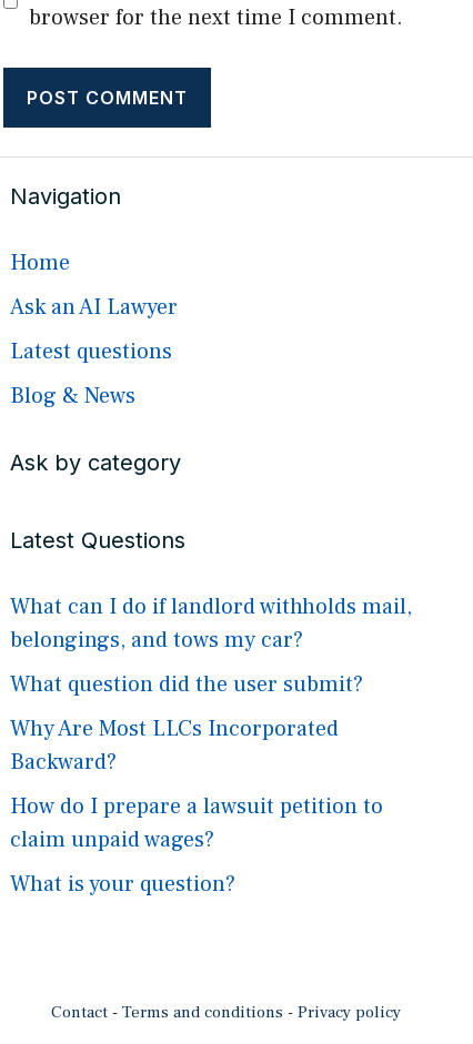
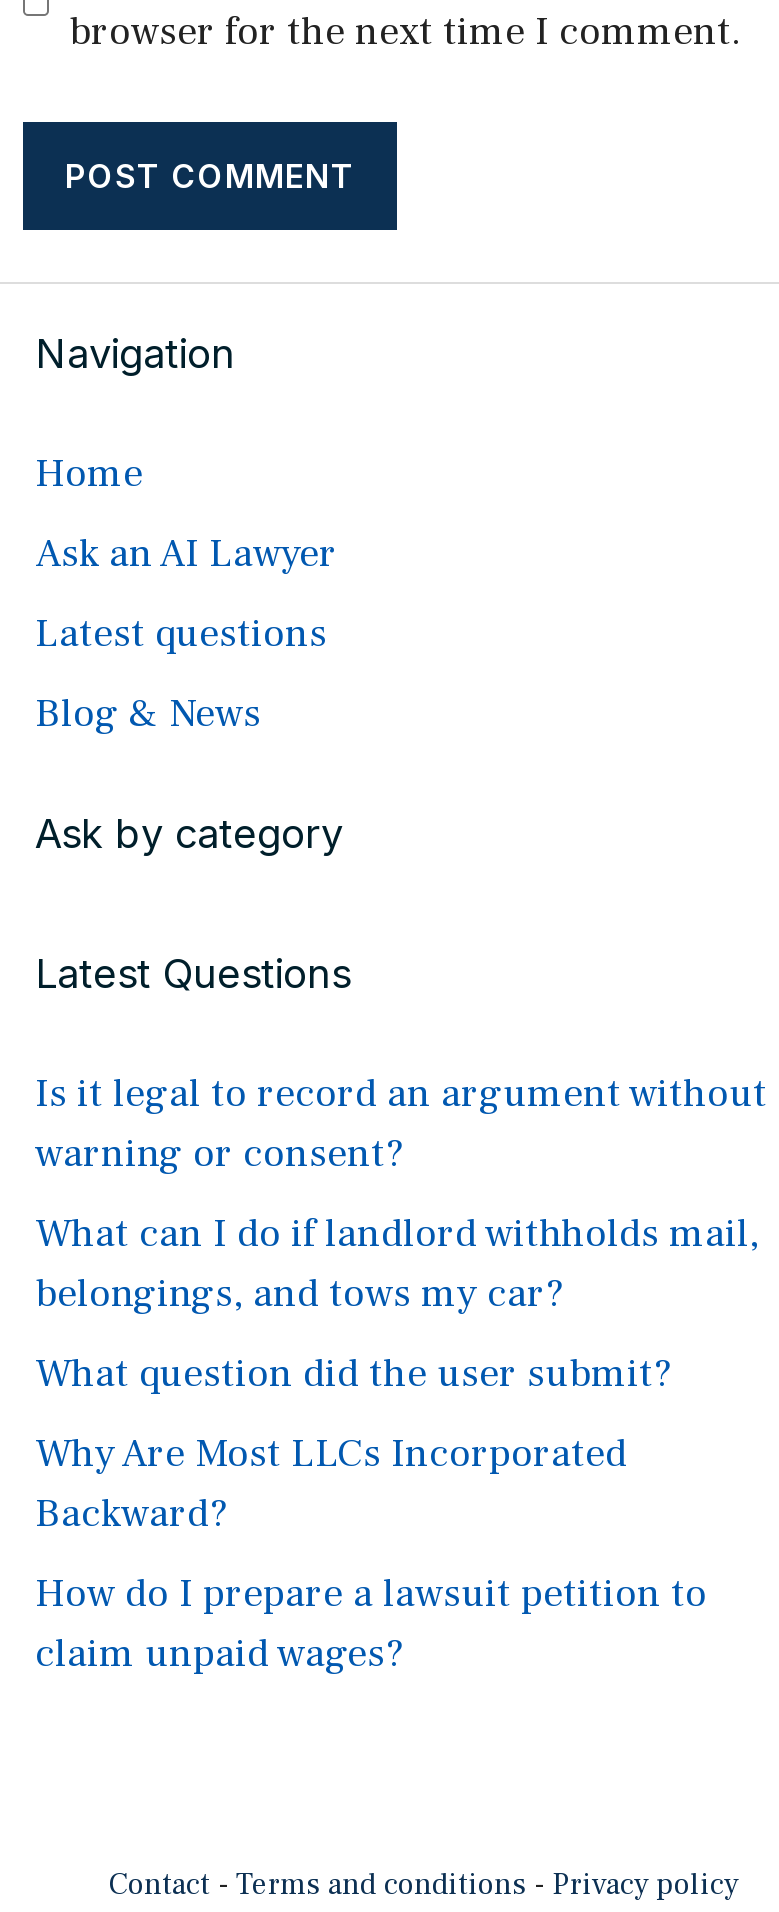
+ Is it legal to record an argument without
+ warning or consent?

moved down: What can I do if landlord withholds mail, | belongings, and tows my car? | What question did the user submit? | Why Are Most LLCs Incorporated | Backward? | How do I prepare a lawsuit petition to | claim unpaid wages?

- What is your question?
